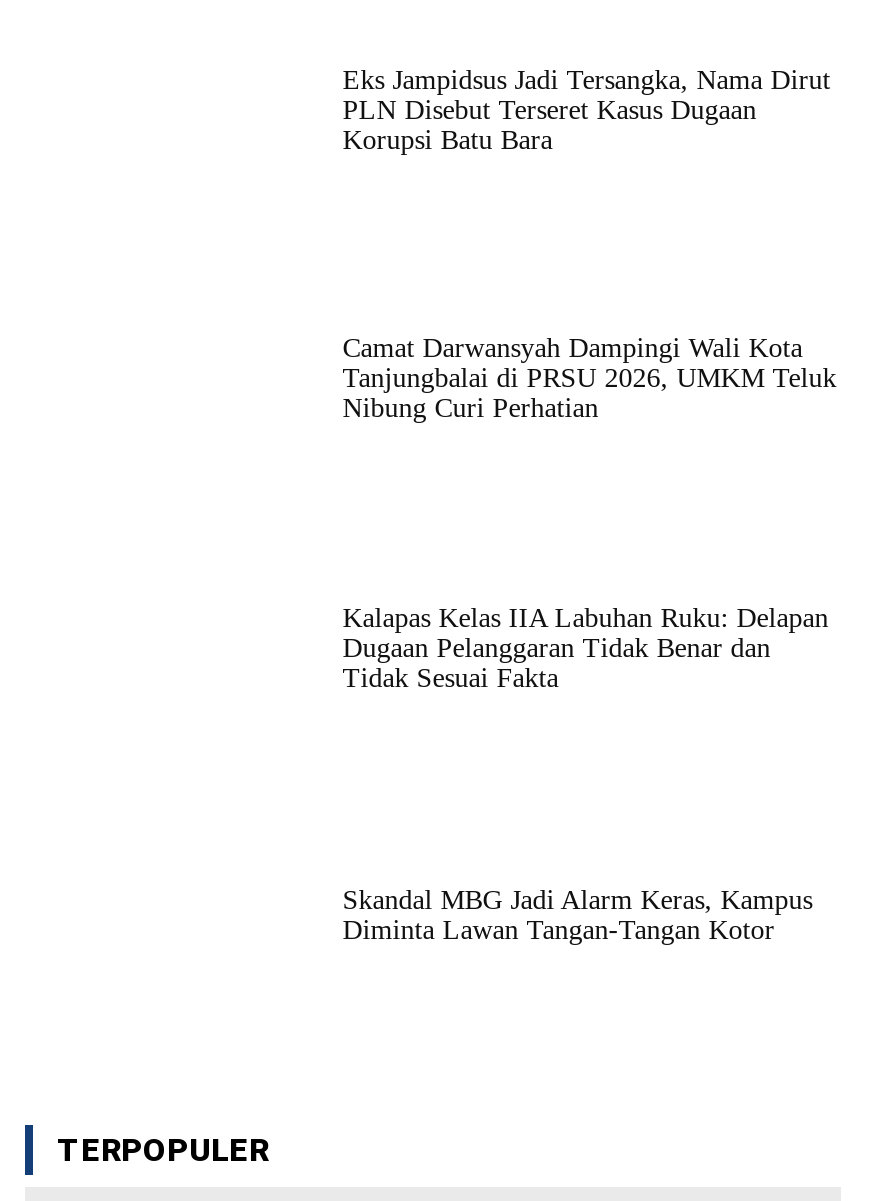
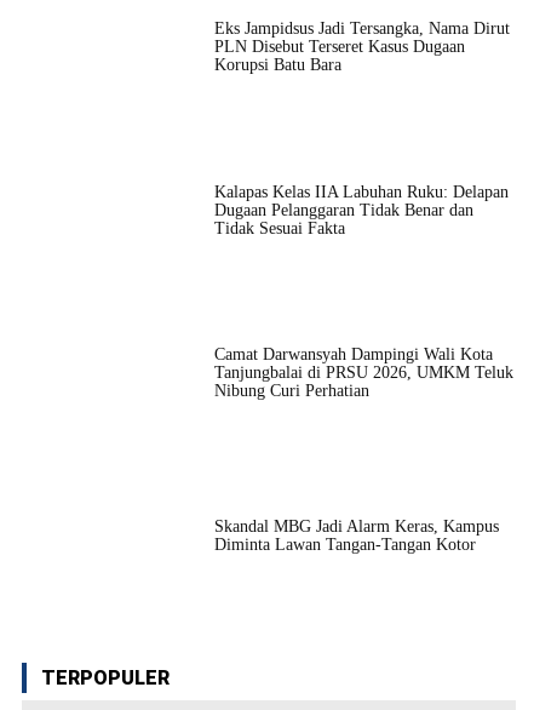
moved down: Camat Darwansyah Dampingi Wali Kota | Tanjungbalai di PRSU 2026, UMKM Teluk | Nibung Curi Perhatian

moved up: Kalapas Kelas IIA Labuhan Ruku: Delapan | Dugaan Pelanggaran Tidak Benar dan | Tidak Sesuai Fakta
